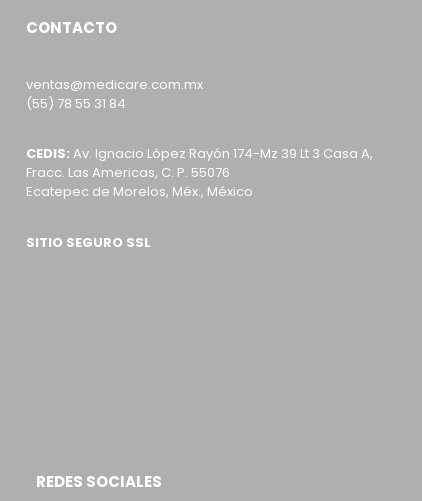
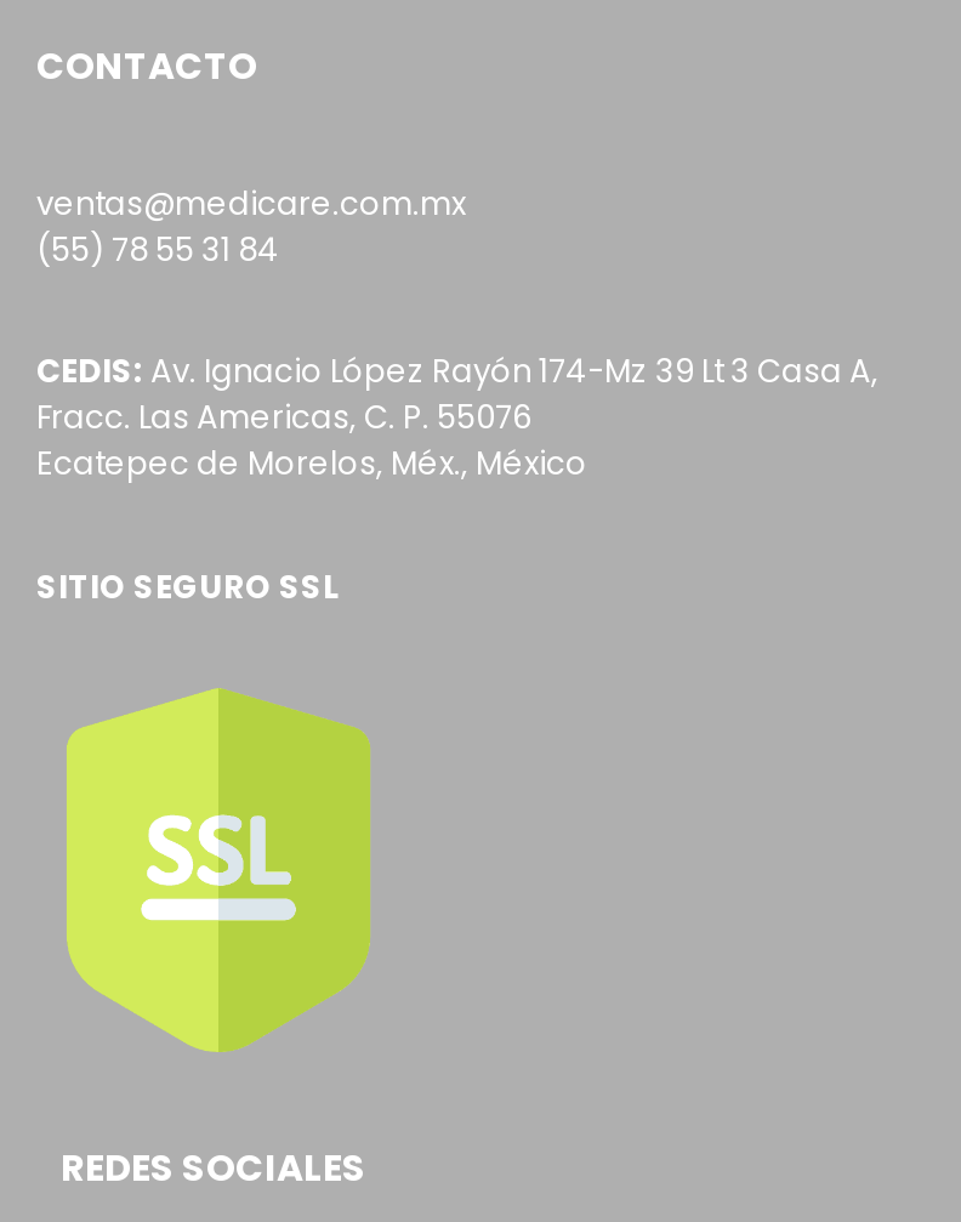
+ [image]
